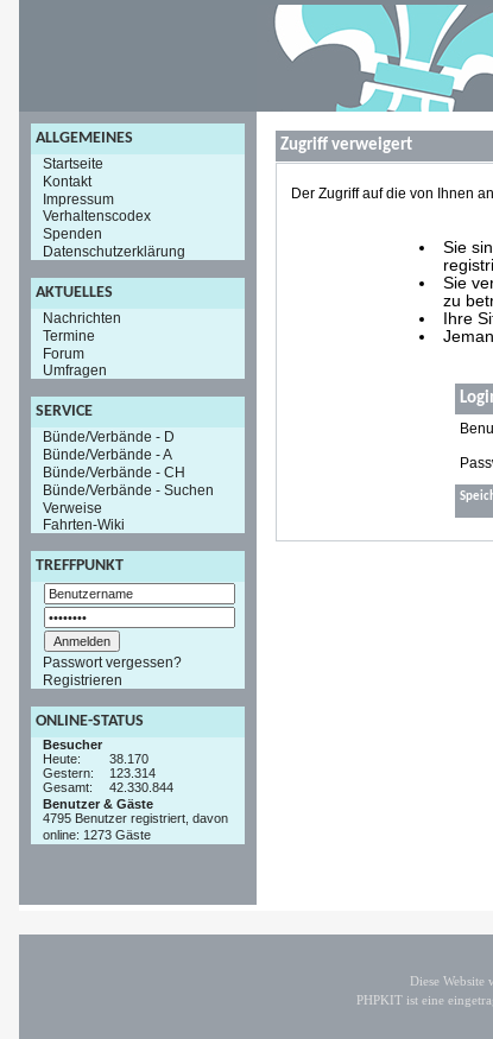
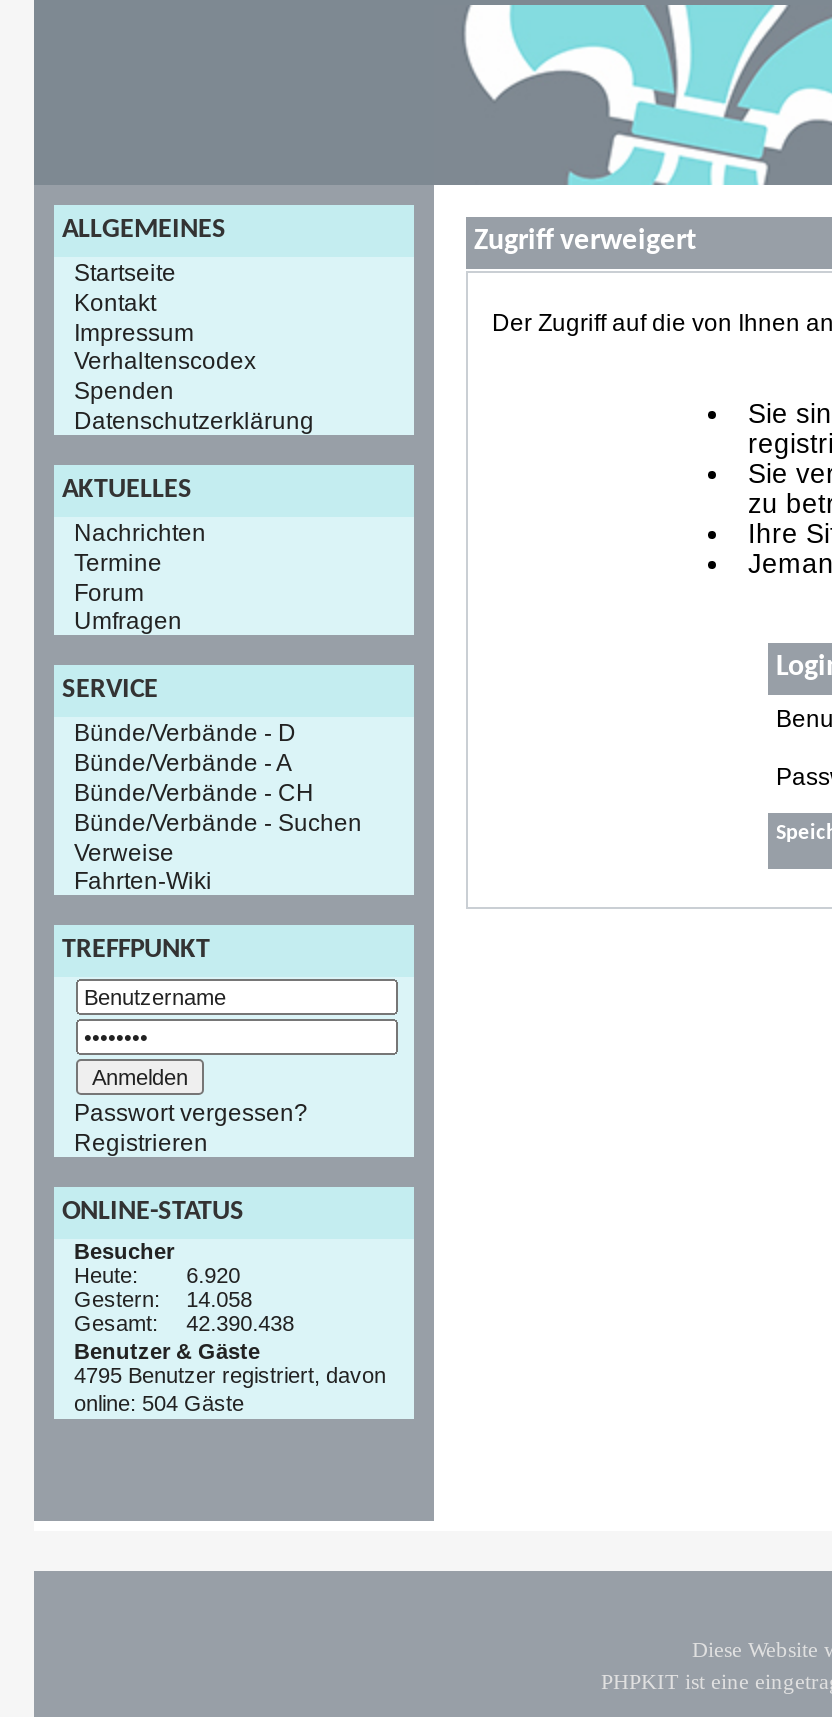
- 38.170
+ 6.920

- Gestern: 123.314
+ Gestern: 14.058

- Gesamt: 42.330.844
+ Gesamt: 42.390.438

- online: 1273 Gäste
+ online: 504 Gäste
